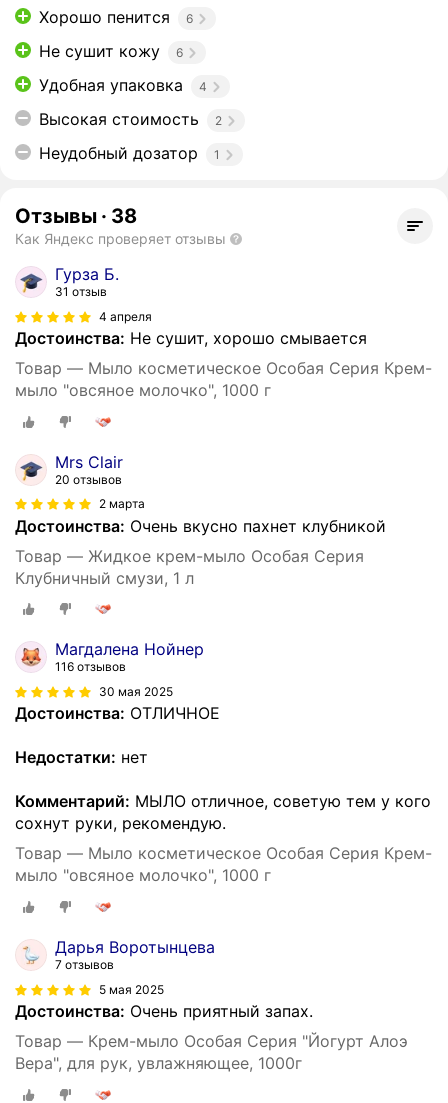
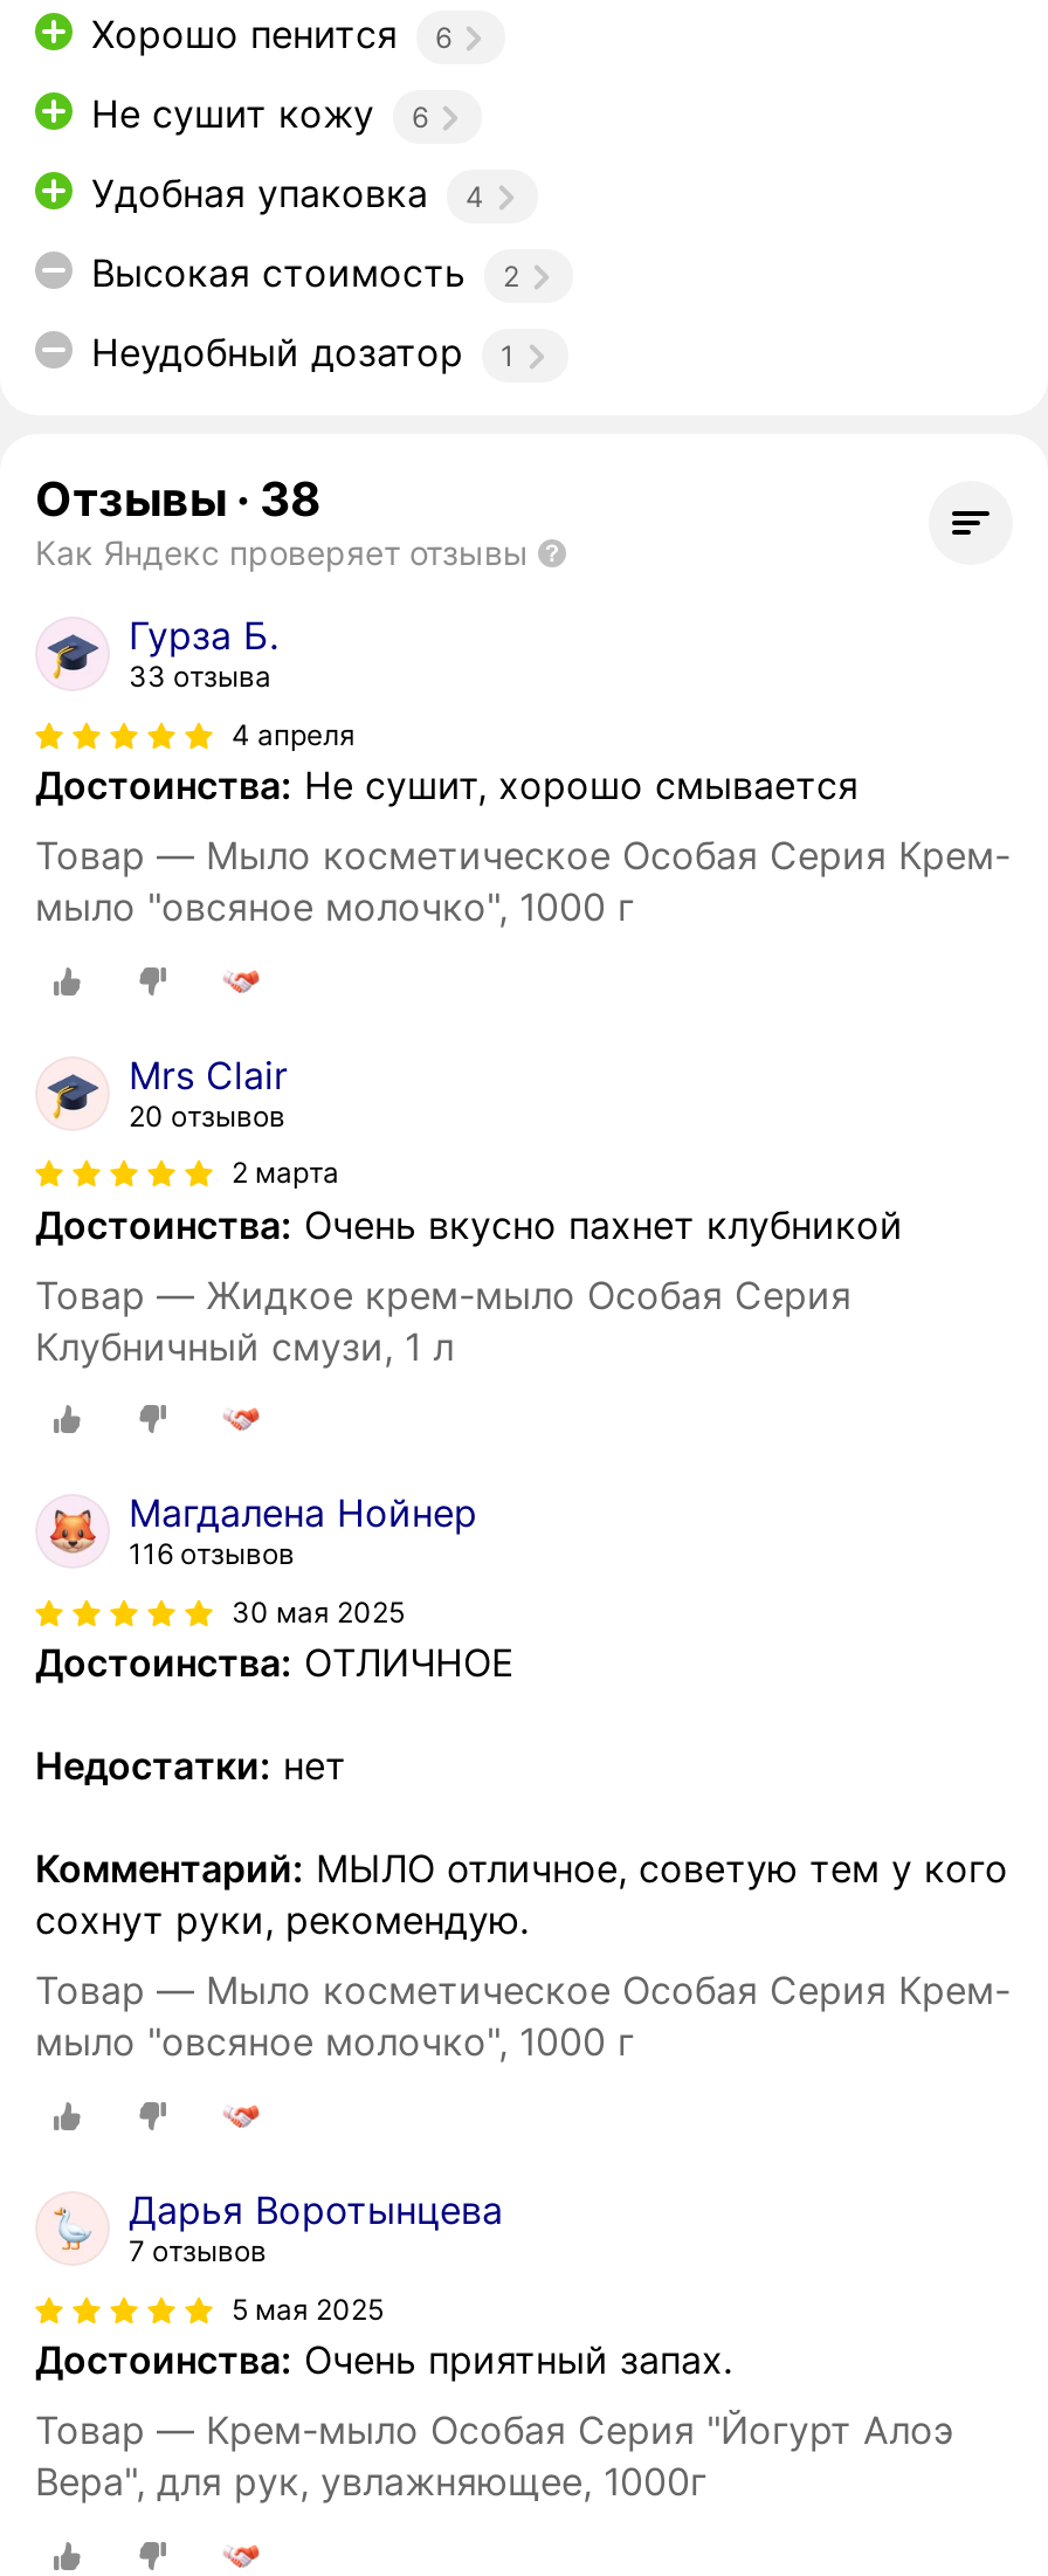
- 31 отзыв
+ 33 отзыва
